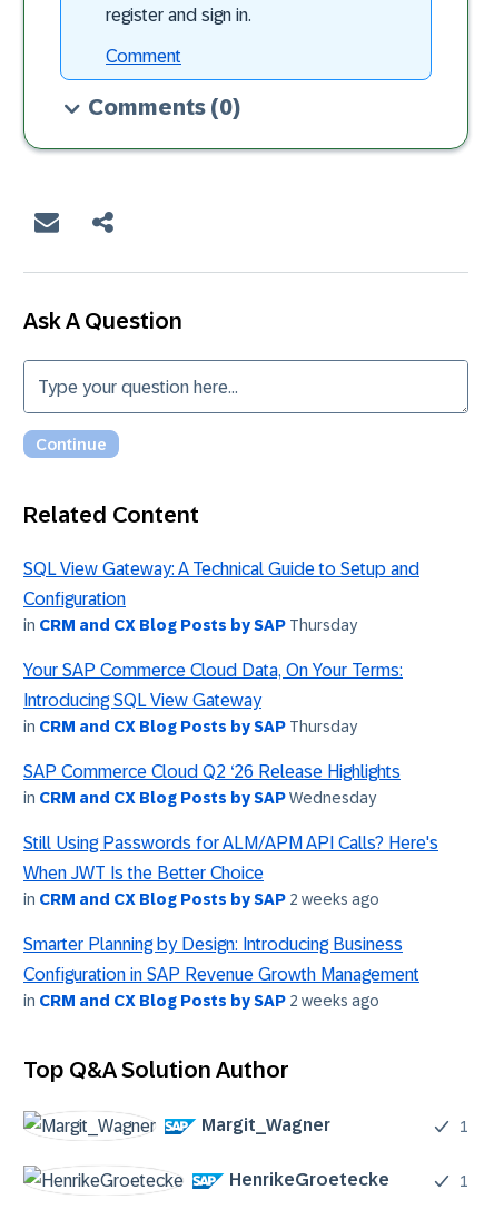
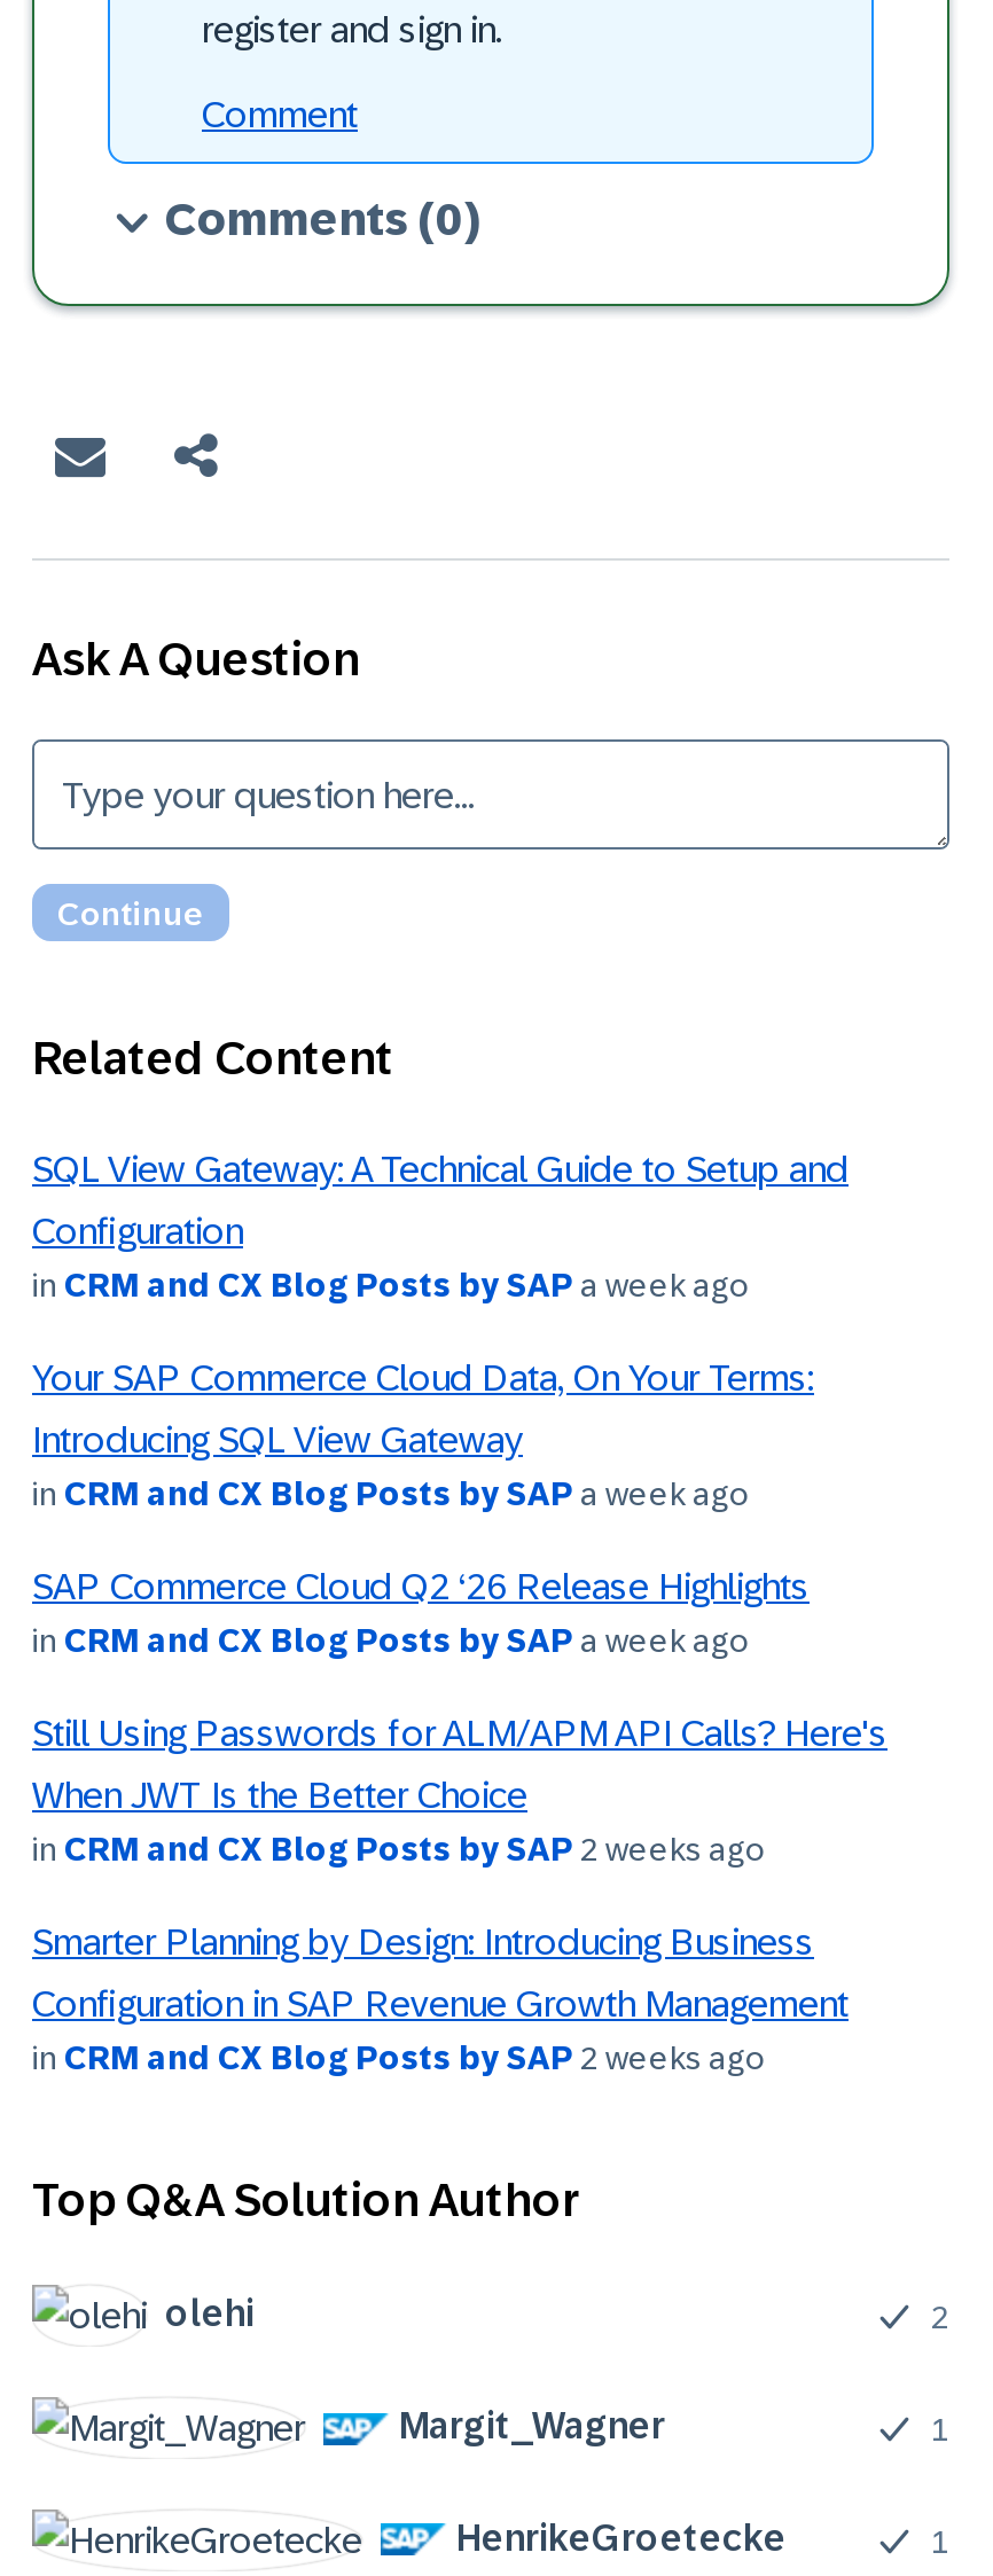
- in CRM and CX Blog Posts by SAP Thursday
+ in CRM and CX Blog Posts by SAP a week ago

- in CRM and CX Blog Posts by SAP Thursday
+ in CRM and CX Blog Posts by SAP a week ago

- in CRM and CX Blog Posts by SAP Wednesday
+ in CRM and CX Blog Posts by SAP a week ago

+ olehi
+ 2
